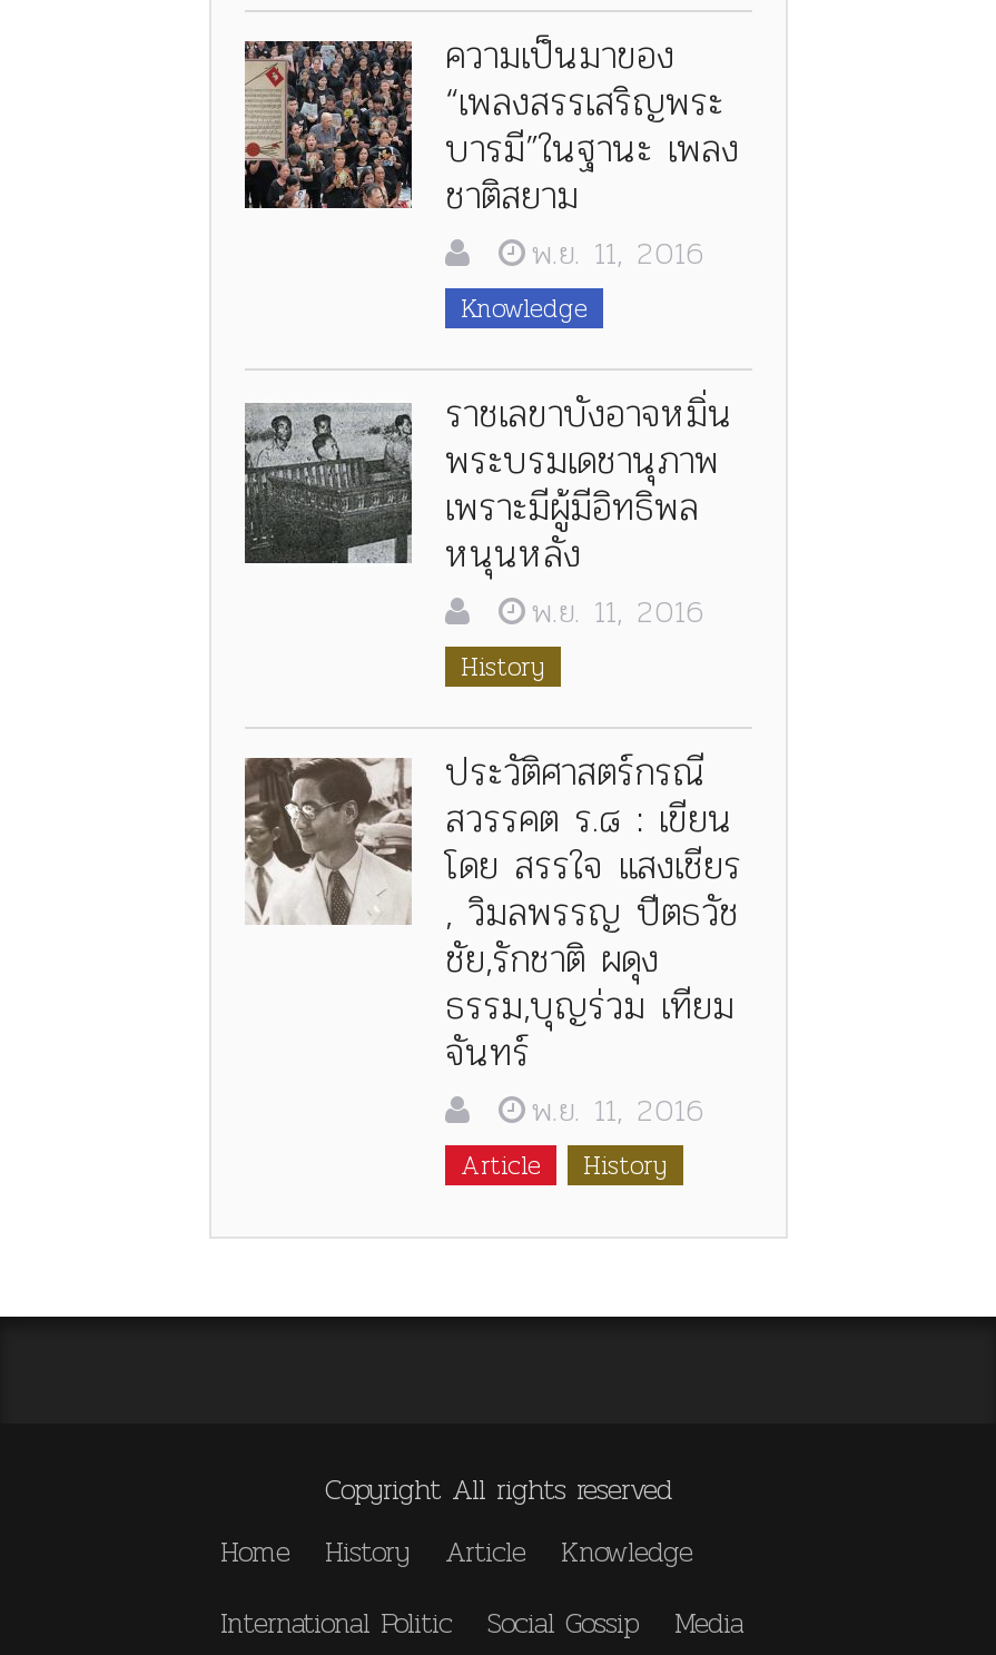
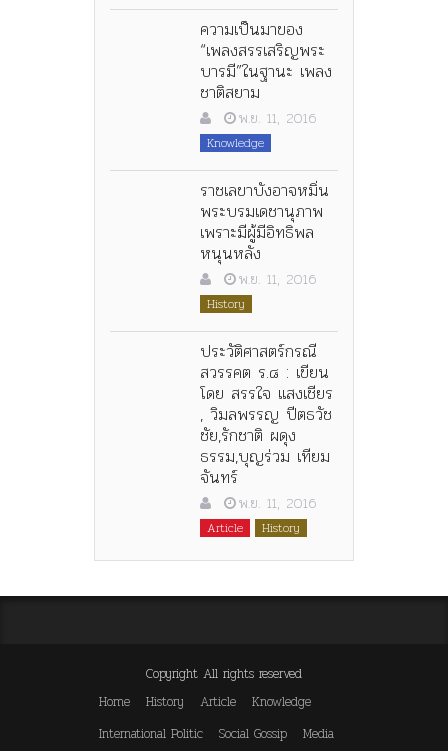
- [image]

- [image]

- [image]
